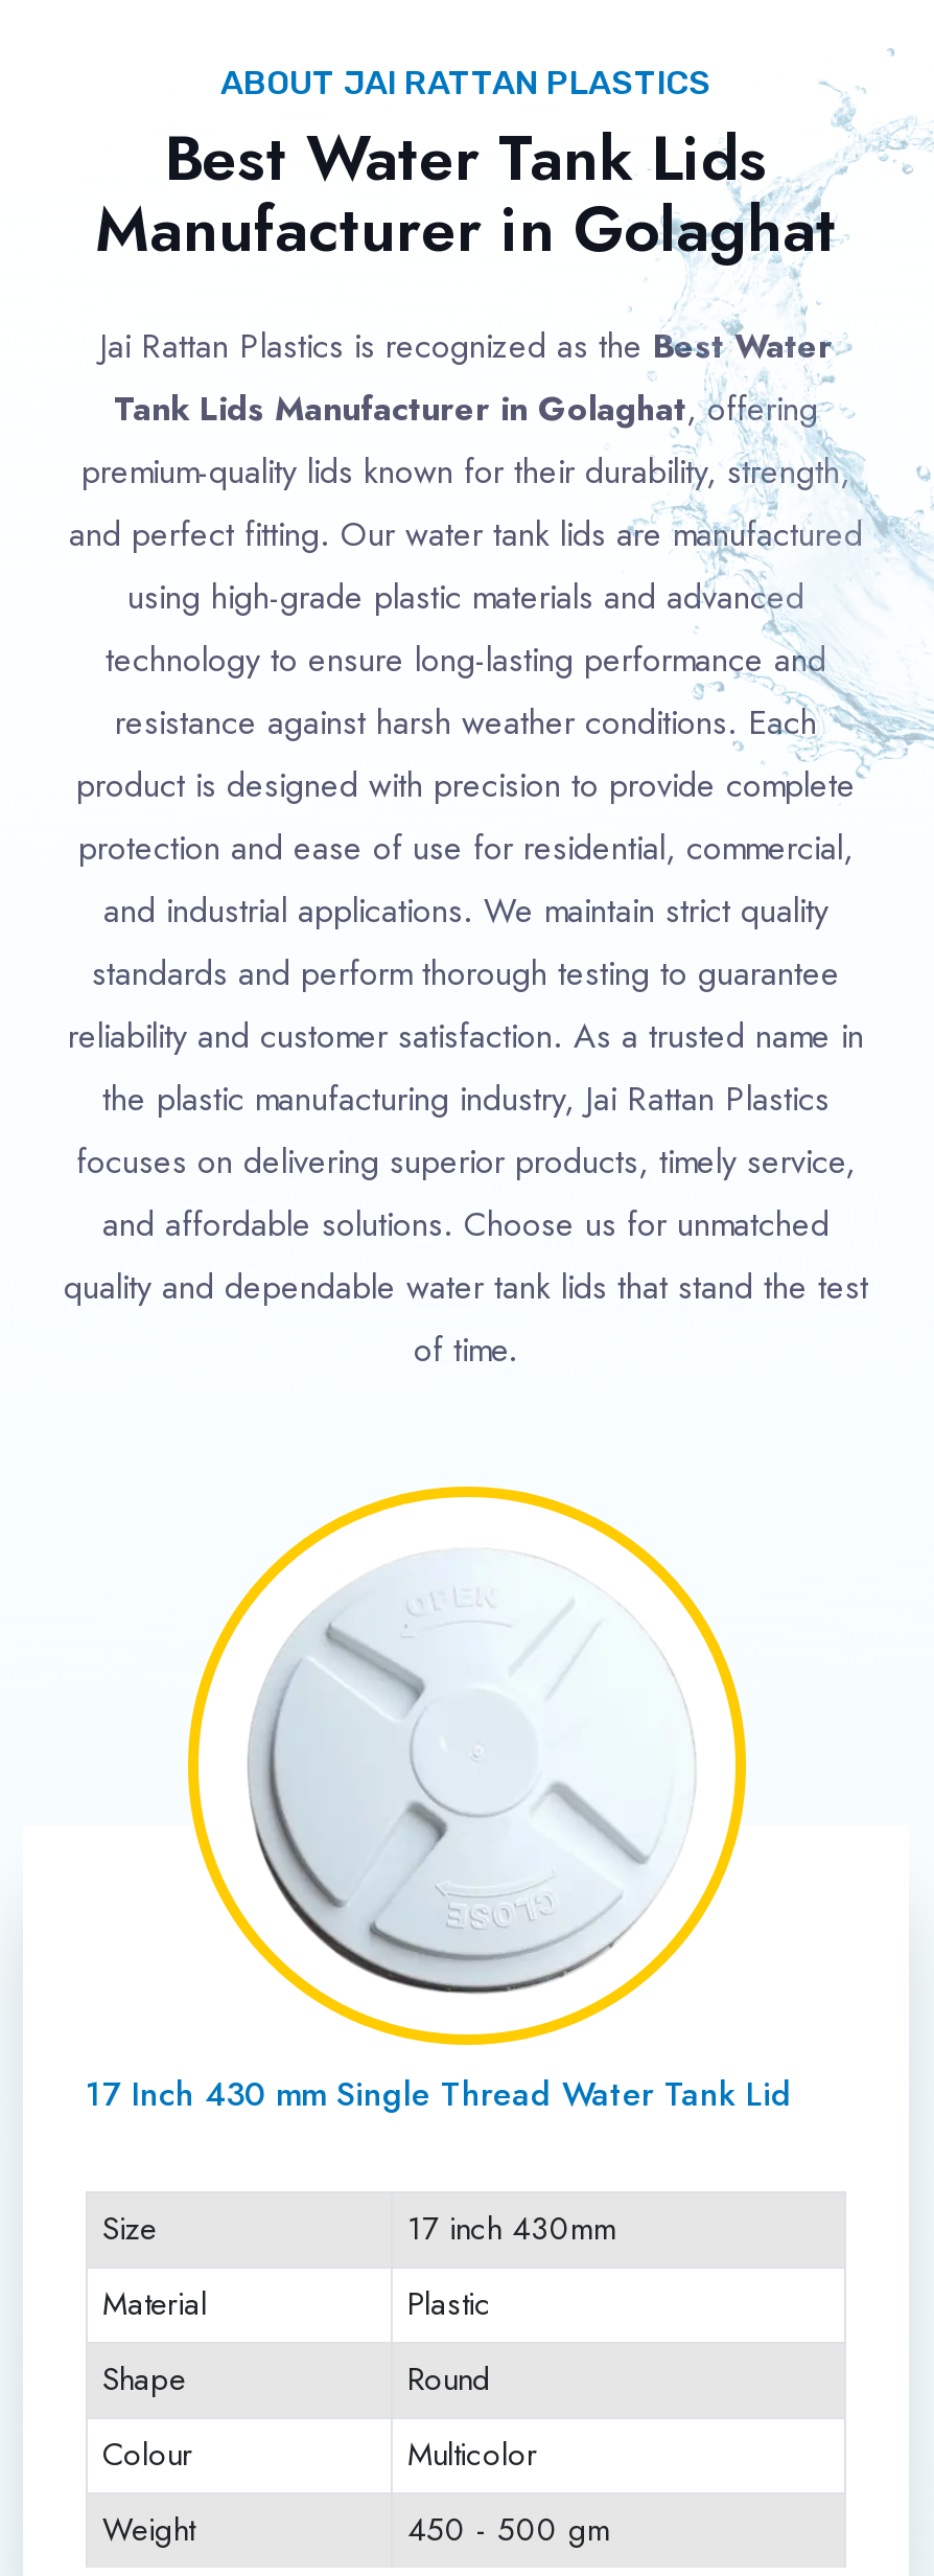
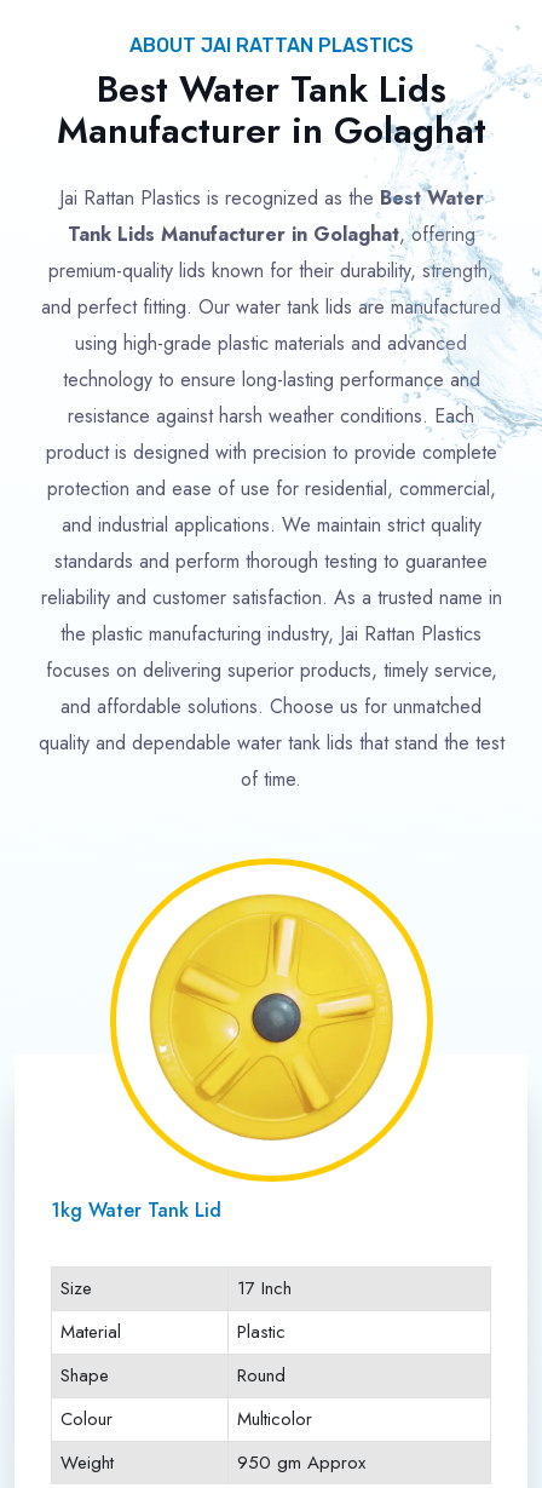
- [image]
- 17 Inch 430 mm Single Thread Water Tank Lid
+ [image]
+ 1kg Water Tank Lid

- 17 inch 430mm
+ 17 Inch

- 450 - 500 gm
+ 950 gm Approx
